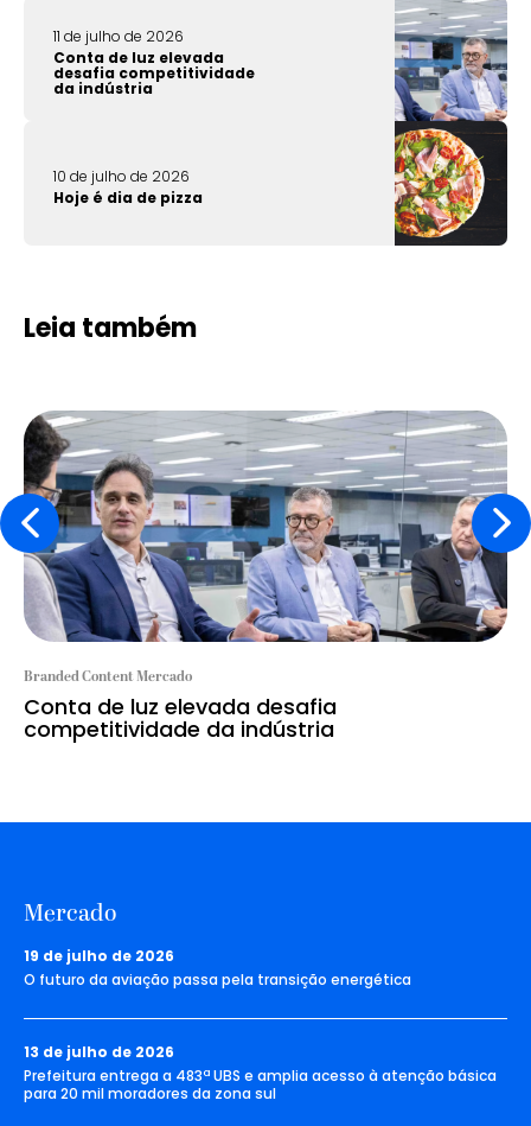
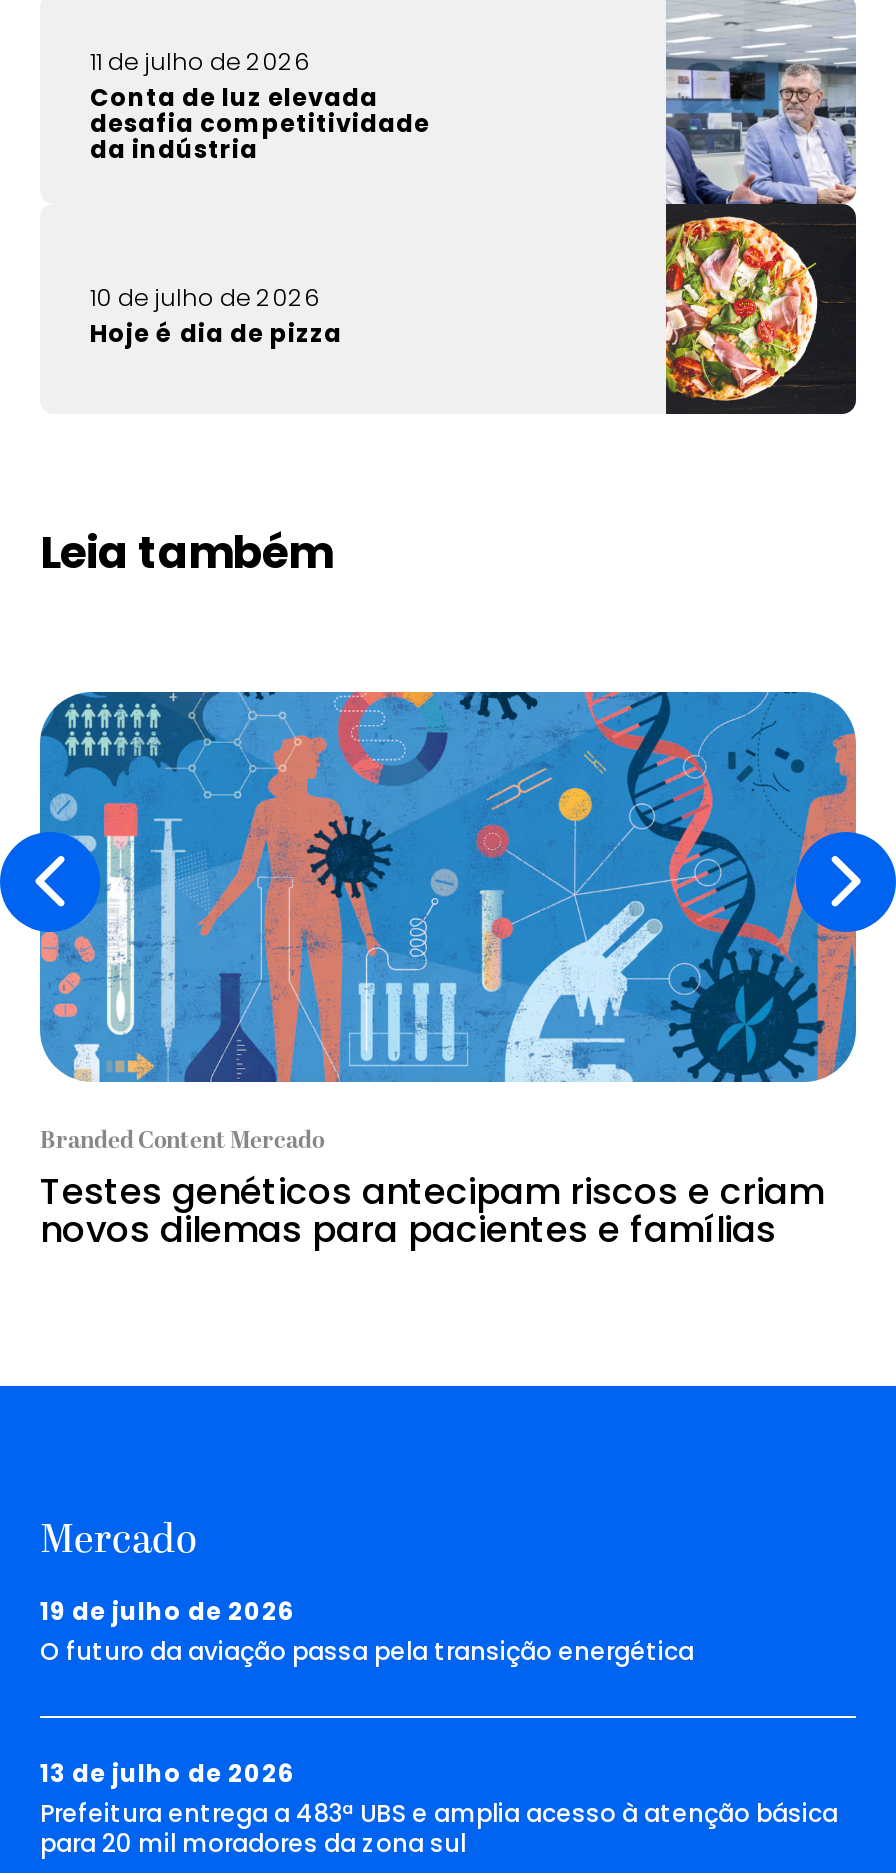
- [image]
+ [image]

- Conta de luz elevada desafia
- competitividade da indústria
+ Testes genéticos antecipam riscos e criam
+ novos dilemas para pacientes e famílias
